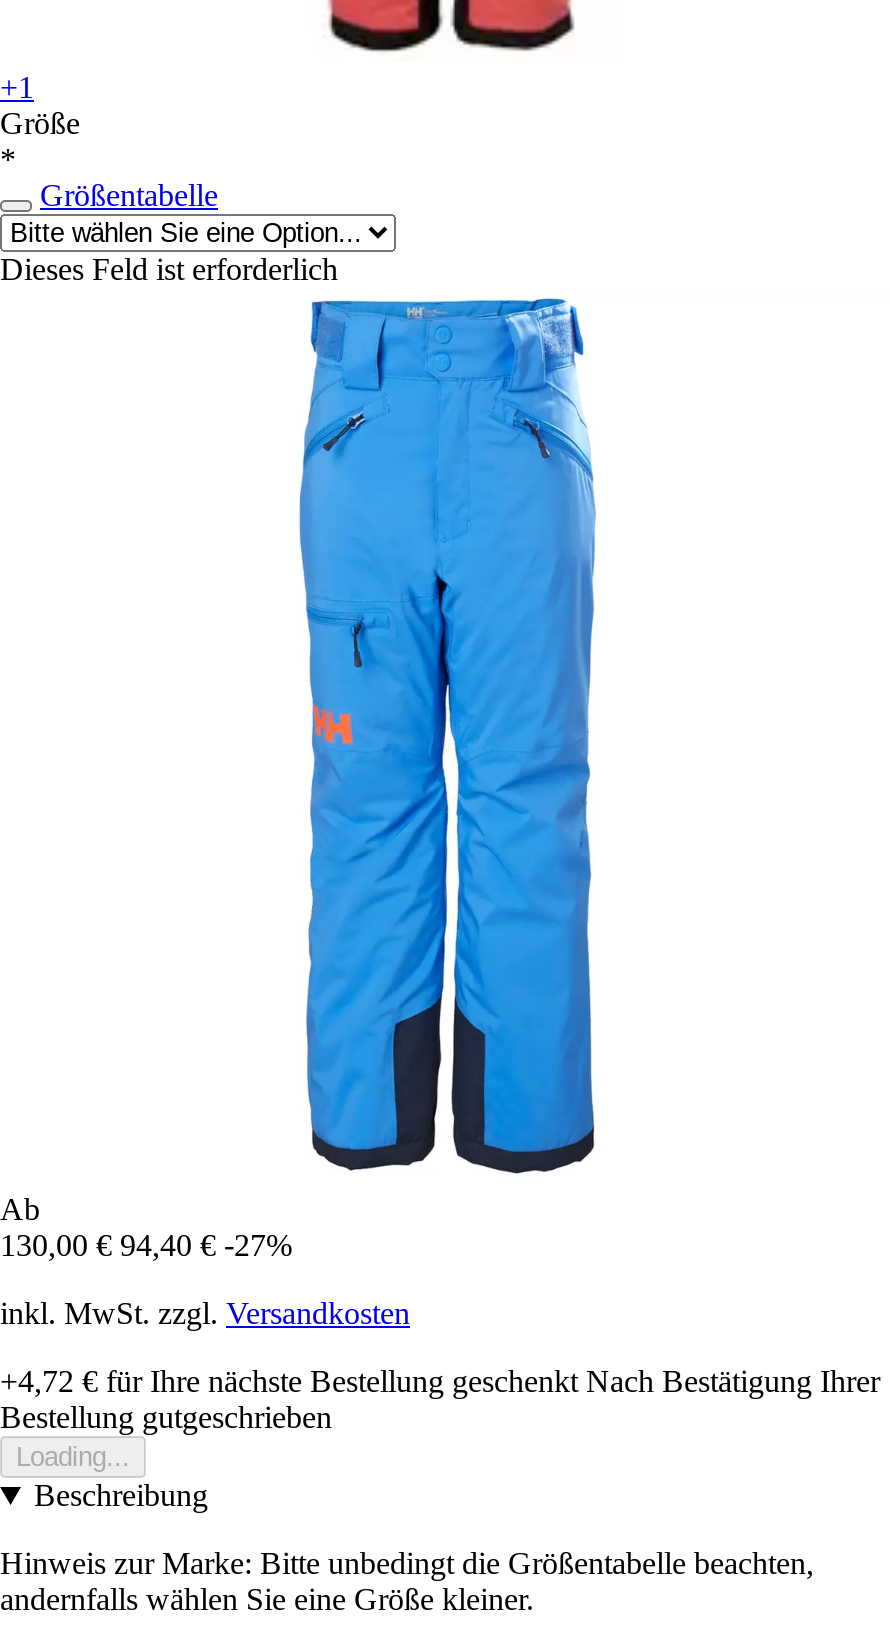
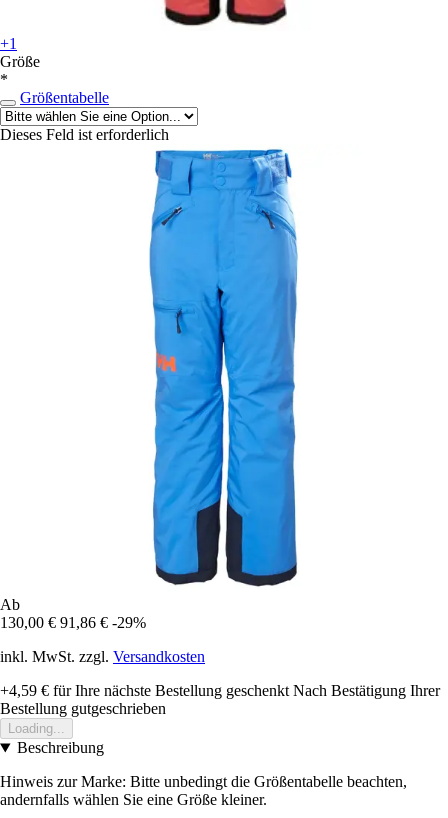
- 130,00 € 94,40 € -27%
+ 130,00 € 91,86 € -29%

- +4,72 €für Ihre nächste Bestellung geschenkt Nach Bestätigung Ihrer
+ +4,59 €für Ihre nächste Bestellung geschenkt Nach Bestätigung Ihrer
